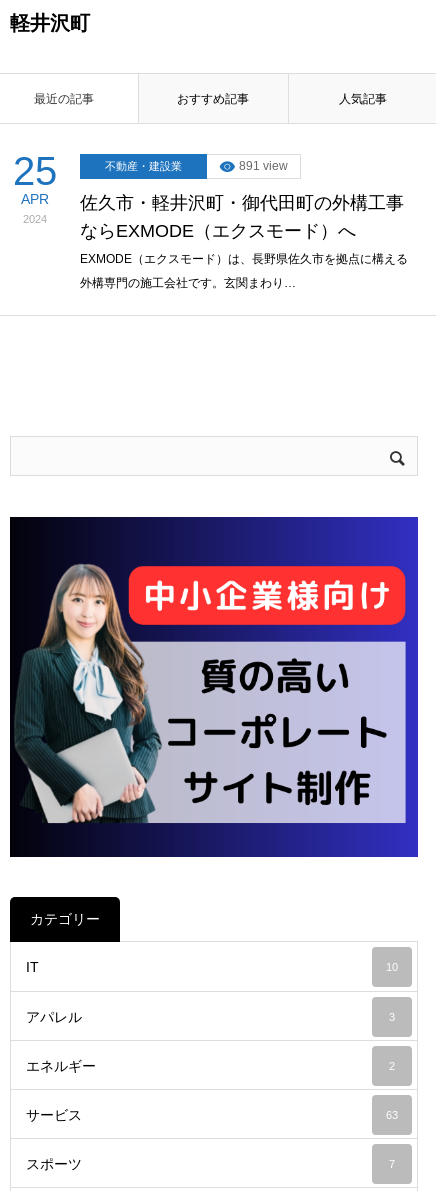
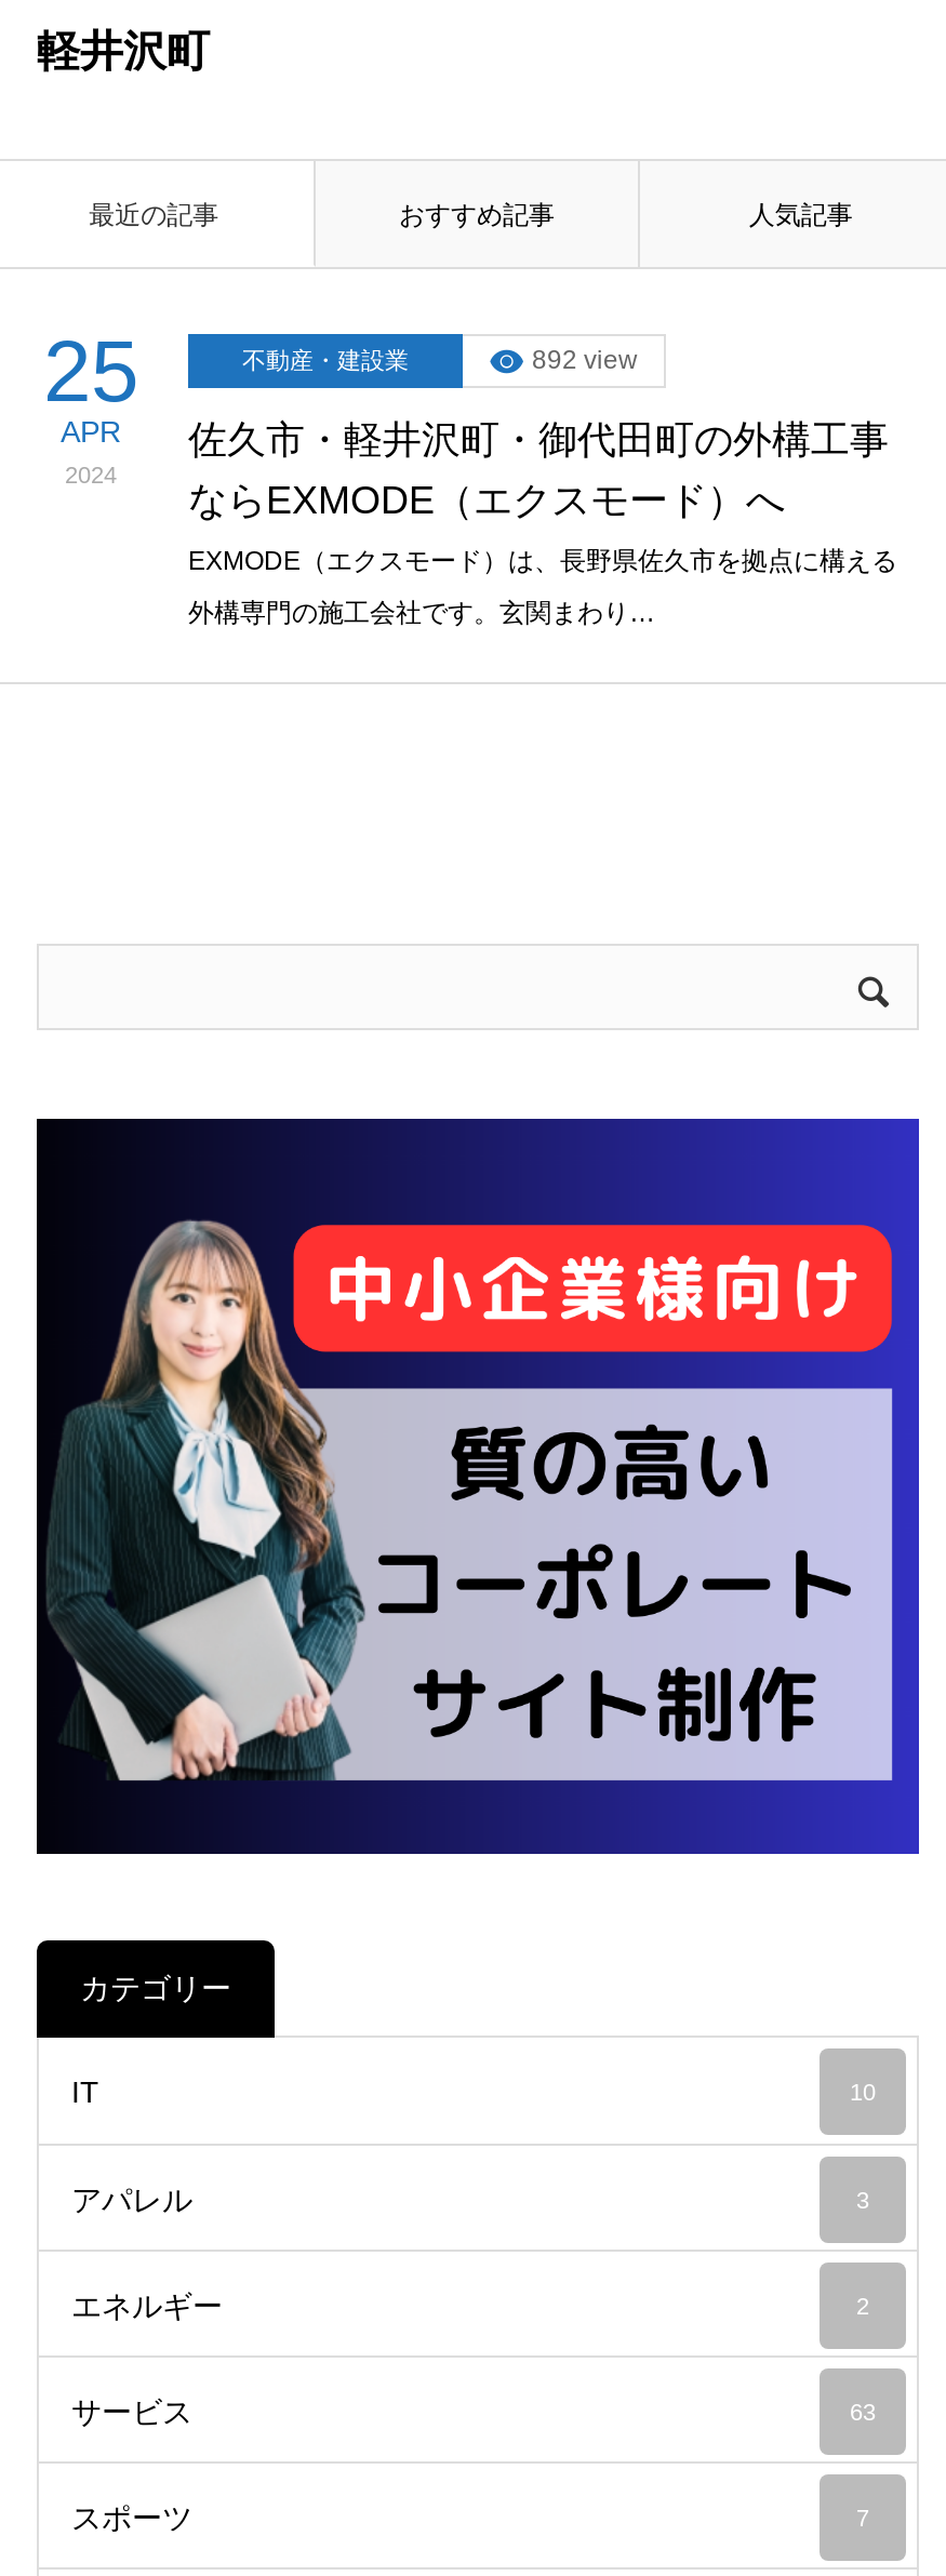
- 891 view
+ 892 view
